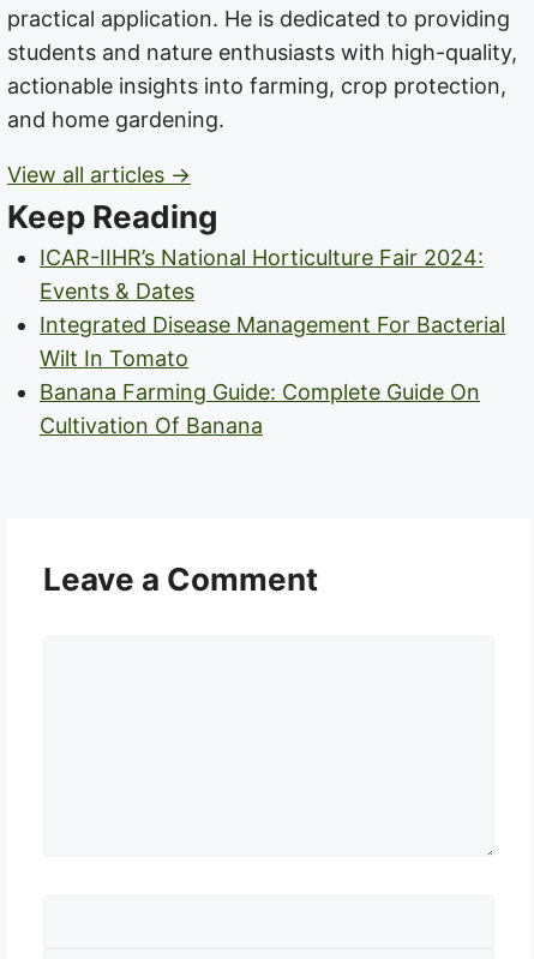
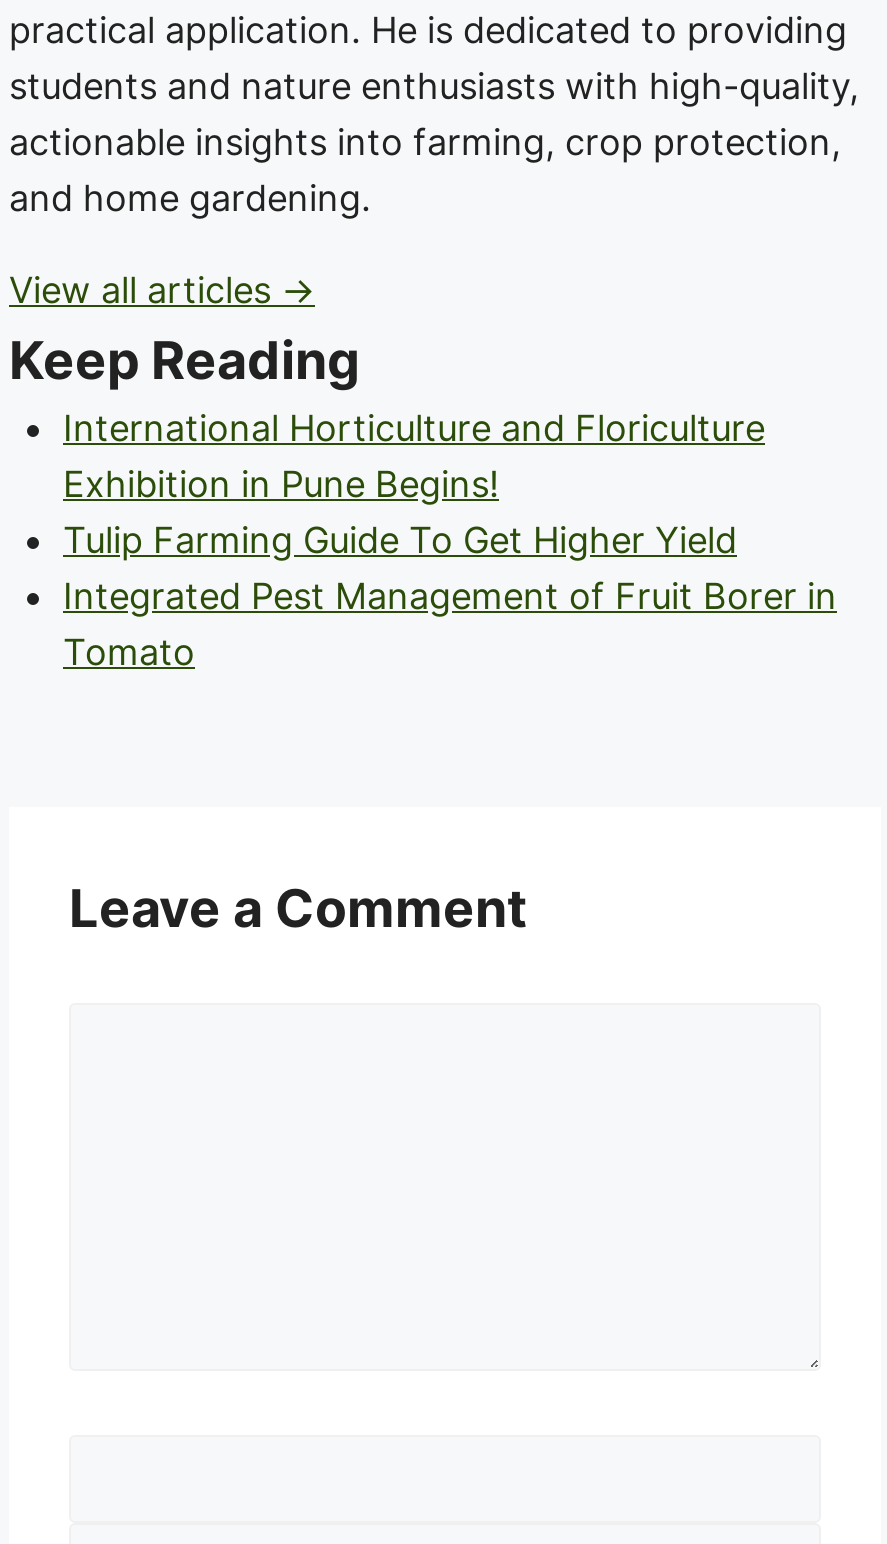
- ICAR-IIHR’s National Horticulture Fair 2024:
- Events & Dates
- Integrated Disease Management For Bacterial
- Wilt In Tomato
- Banana Farming Guide: Complete Guide On
- Cultivation Of Banana
+ International Horticulture and Floriculture
+ Exhibition in Pune Begins!
+ Tulip Farming Guide To Get Higher Yield
+ Integrated Pest Management of Fruit Borer in
+ Tomato
